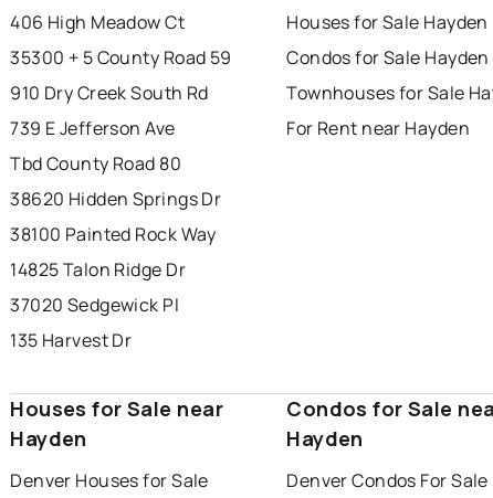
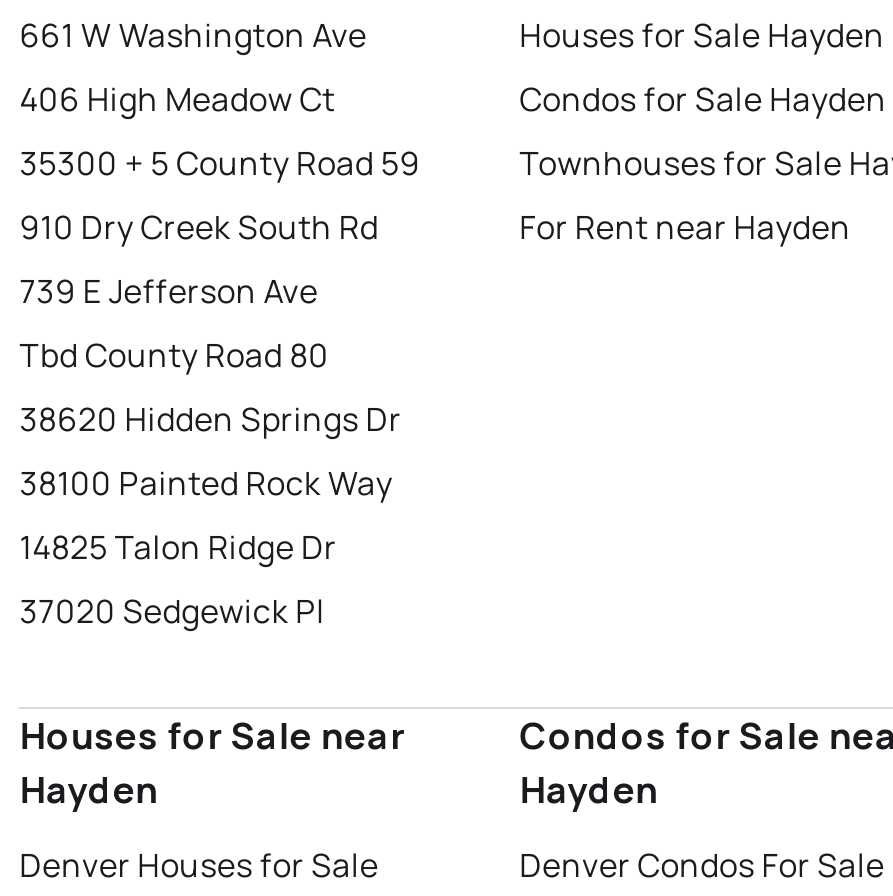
moved down: 406 High Meadow Ct | 35300 + 5 County Road 59 | 910 Dry Creek South Rd | ... | 14825 Talon Ridge Dr | 37020 Sedgewick Pl

+ 661 W Washington Ave

- 135 Harvest Dr
